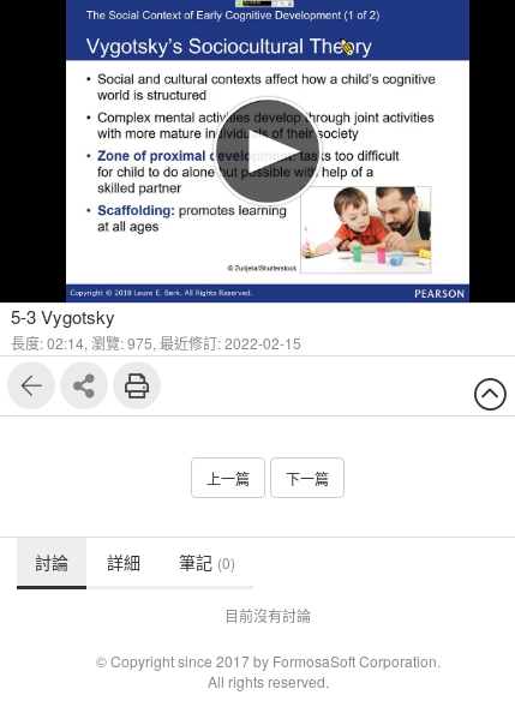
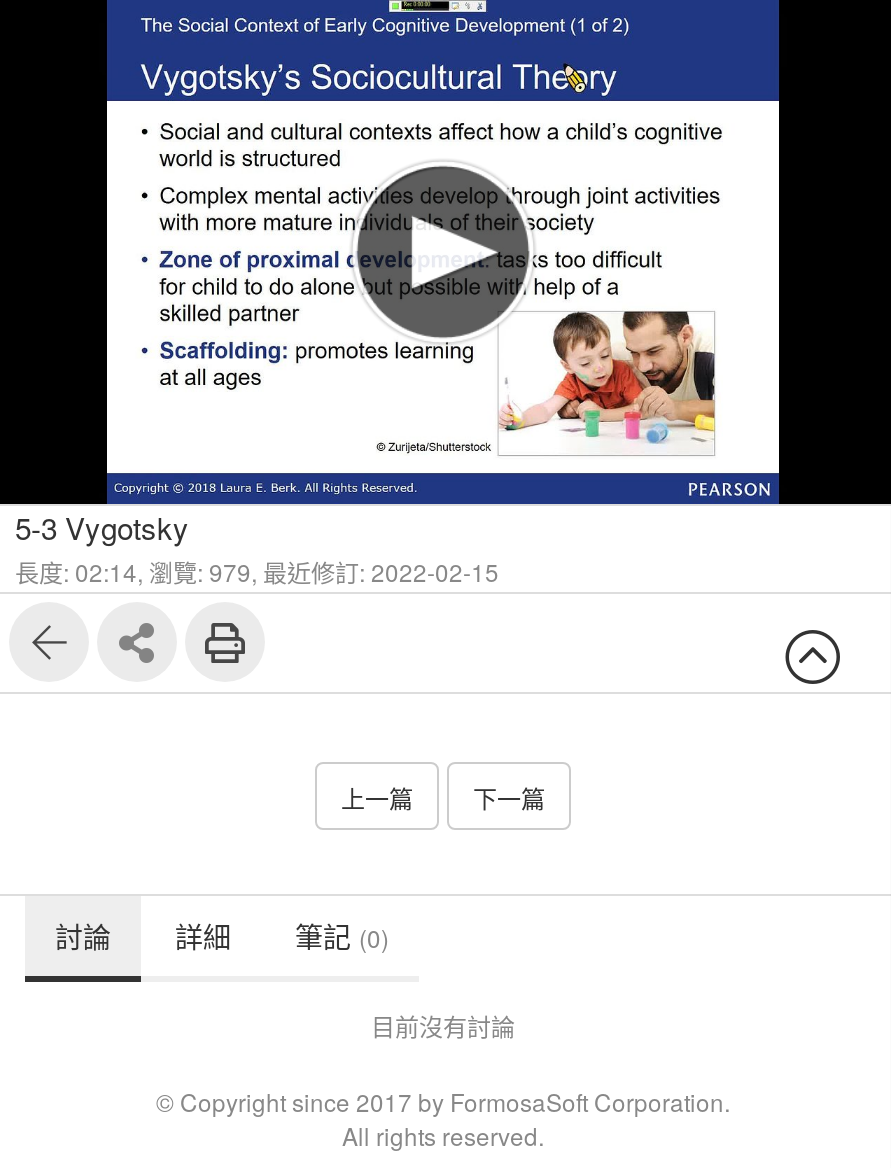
- 長度: 02:14,瀏覽: 975,最近修訂: 2022-02-15
+ 長度: 02:14,瀏覽: 979,最近修訂: 2022-02-15
